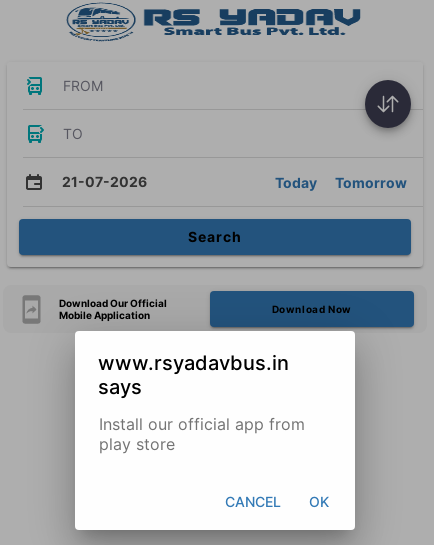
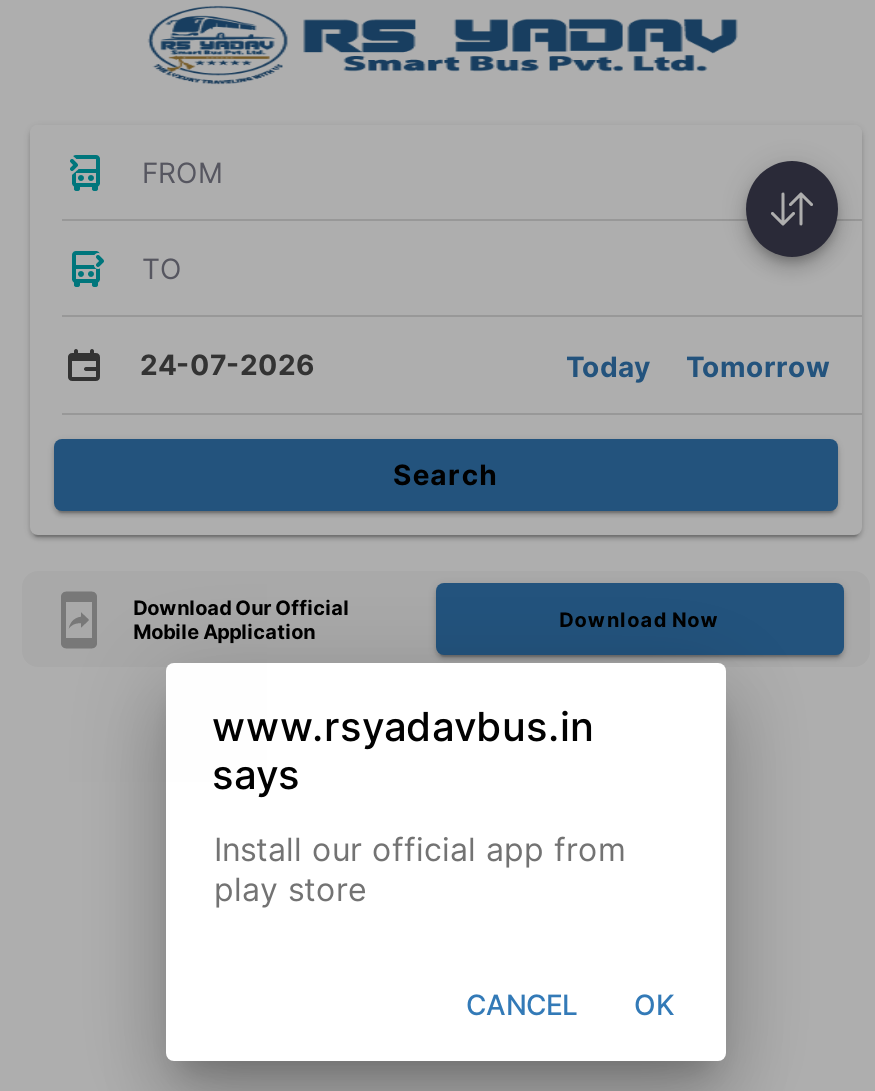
- 21-07-2026
+ 24-07-2026
